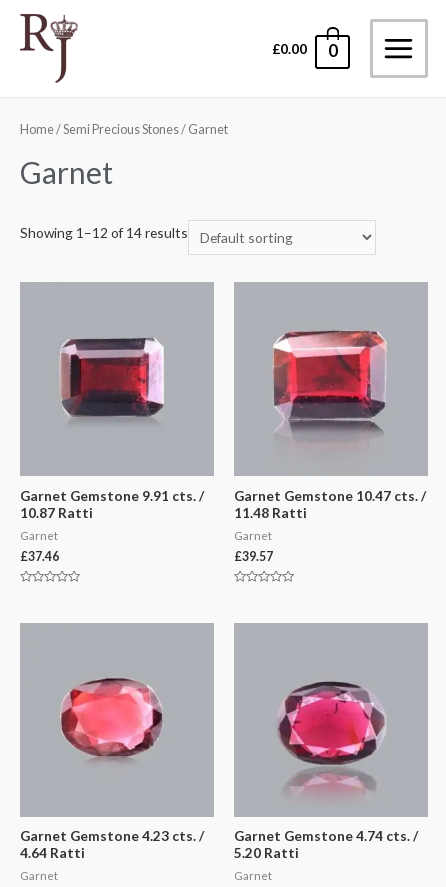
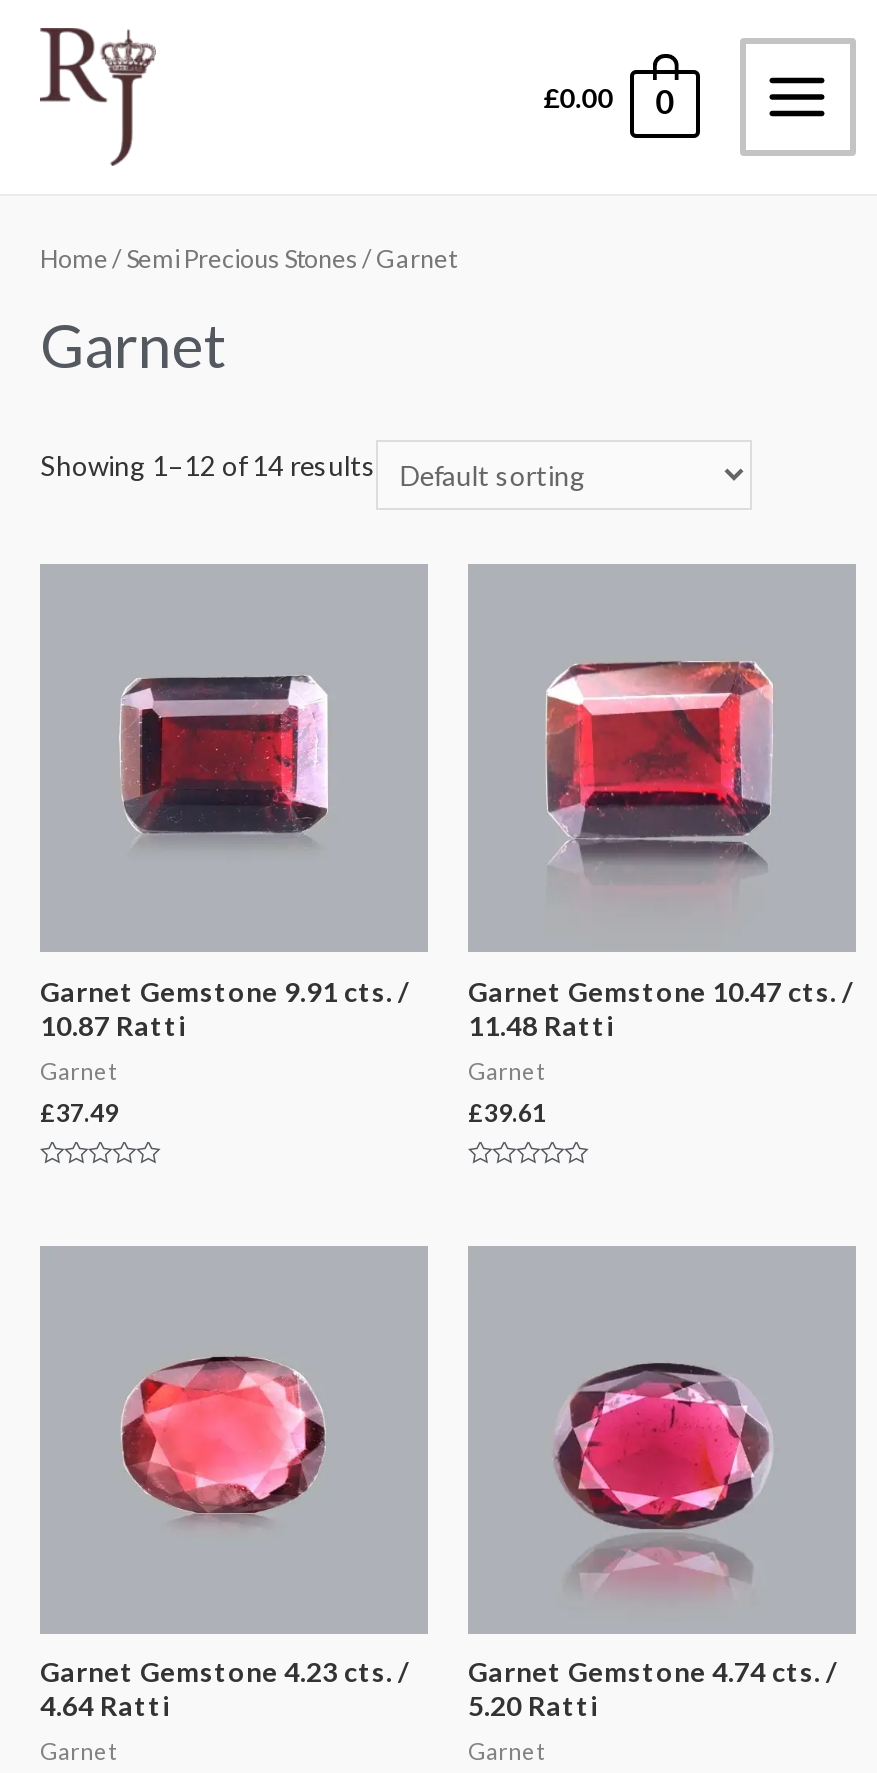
- £37.46
+ £37.49

- £39.57
+ £39.61
